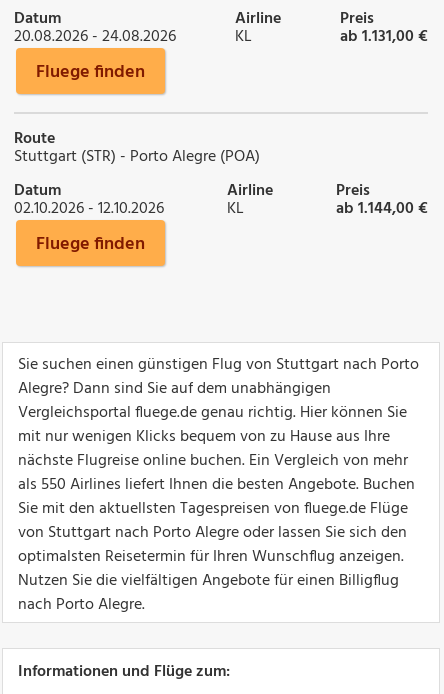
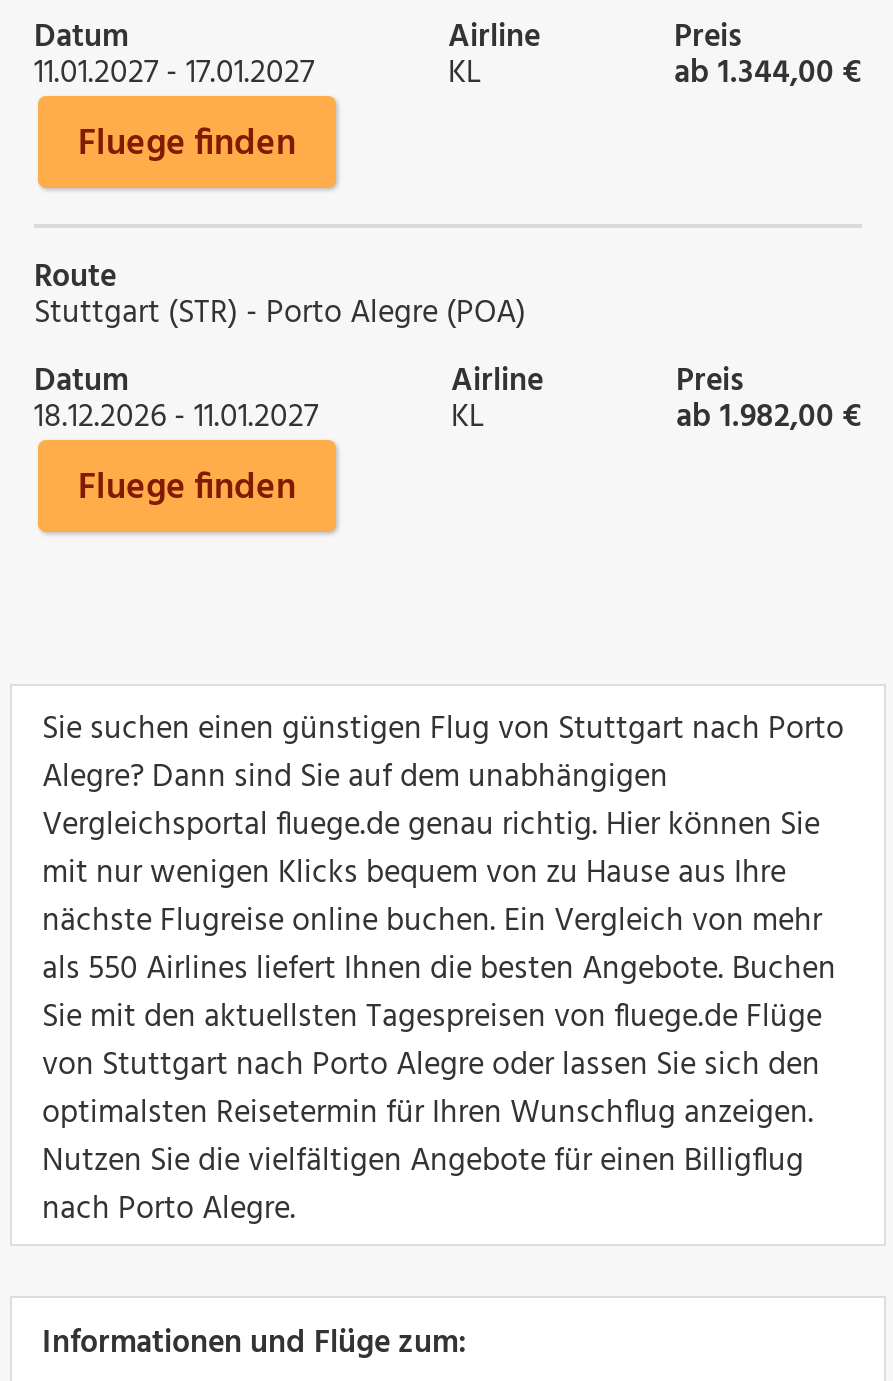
- 20.08.2026 - 24.08.2026
+ 11.01.2027 - 17.01.2027

- ab 1.131,00 €
+ ab 1.344,00 €

- 02.10.2026 - 12.10.2026
+ 18.12.2026 - 11.01.2027

- ab 1.144,00 €
+ ab 1.982,00 €
